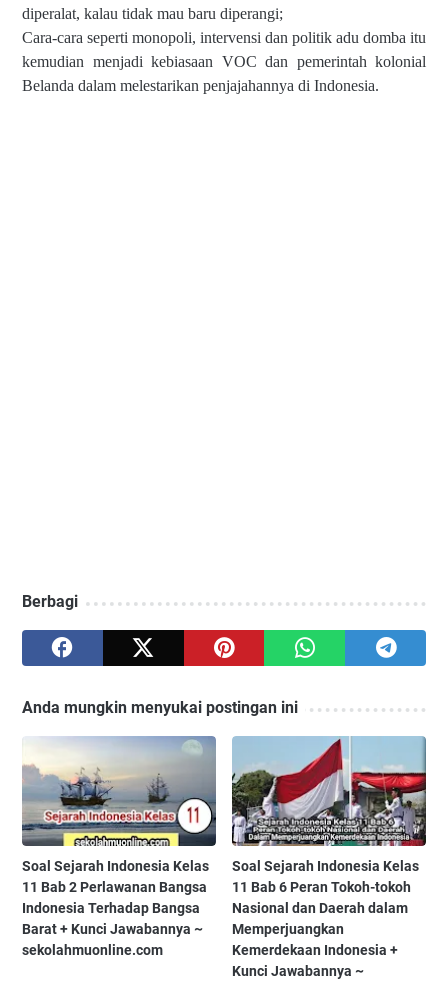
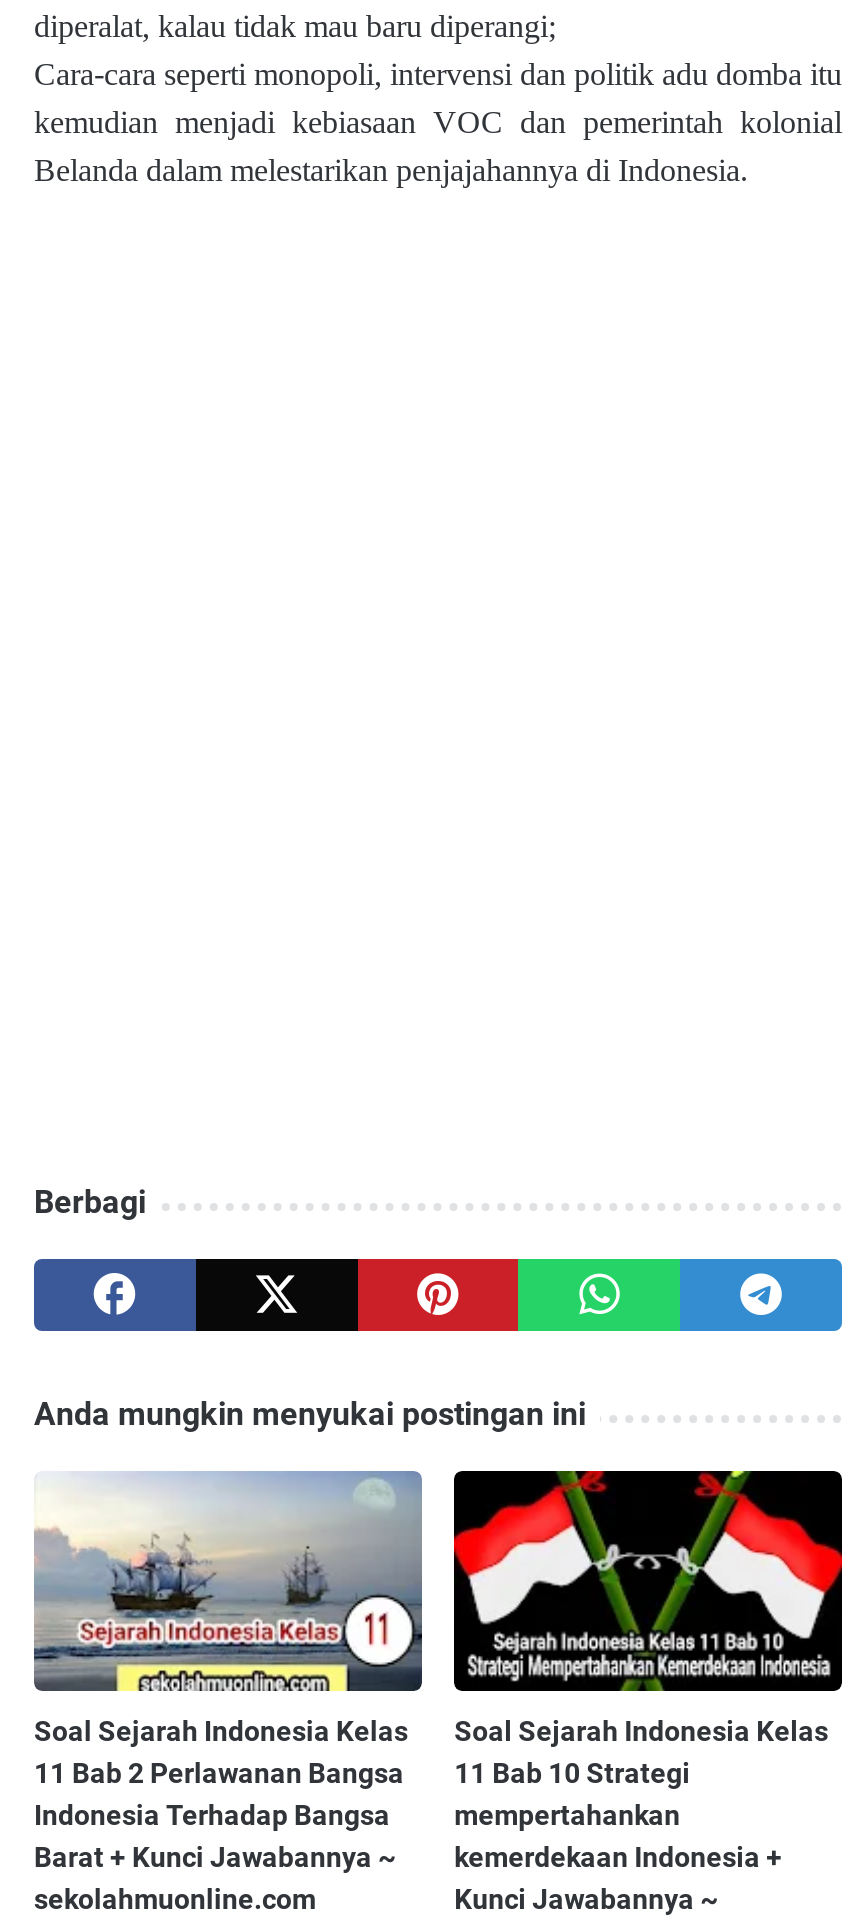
- [image]
- 11 Bab 6 Peran Tokoh-tokoh
- Nasional dan Daerah dalam
- Memperjuangkan
- Kemerdekaan Indonesia +
+ [image]
+ 11 Bab 10 Strategi
+ mempertahankan
+ kemerdekaan Indonesia +
